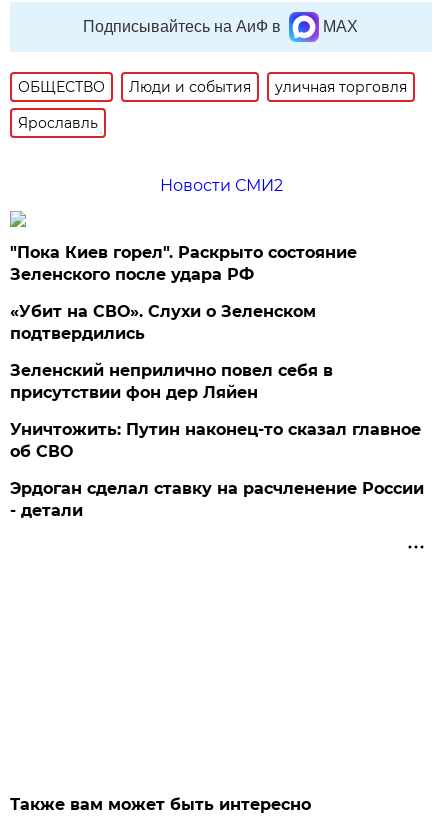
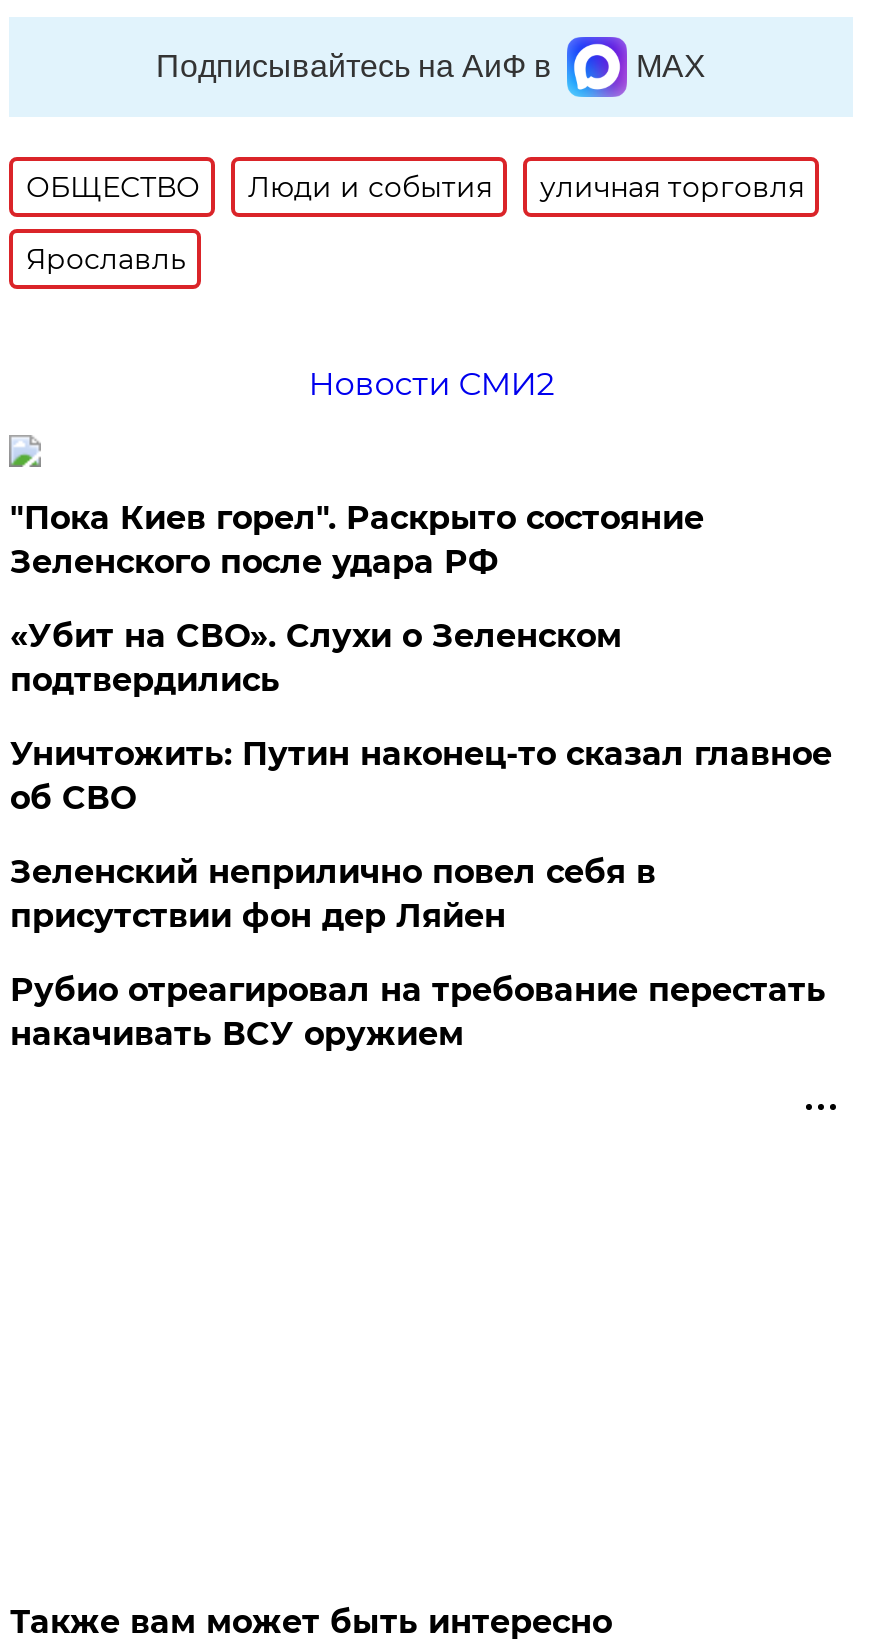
moved down: Зеленский неприлично повел cебя в | присутствии фон дер Ляйен

moved up: Уничтожить: Путин наконец-то сказал главное | об СВО

- Эрдоган сделал ставку на расчленение России
- - детали
+ Рубио отреагировал на требование перестать
+ накачивать ВСУ оружием
